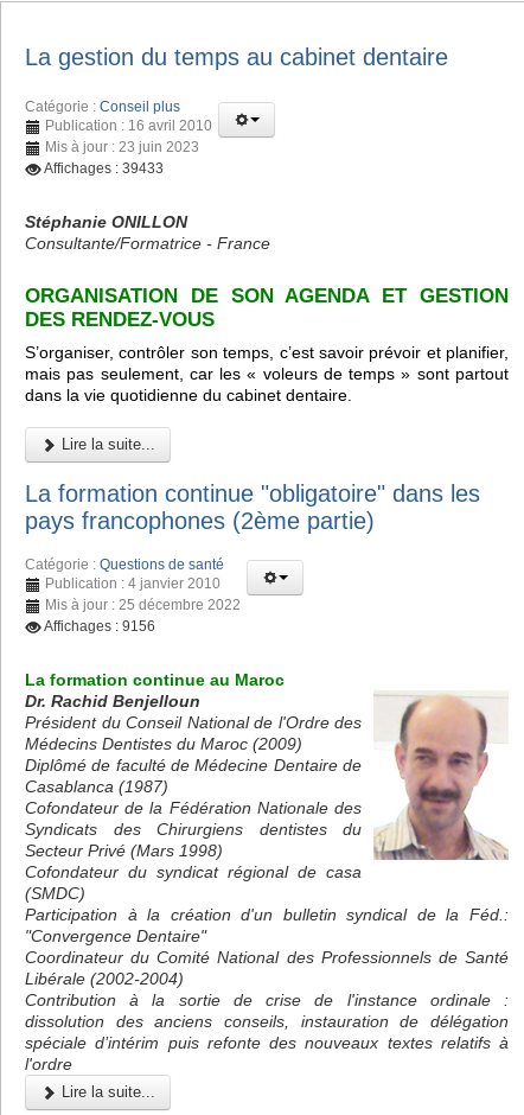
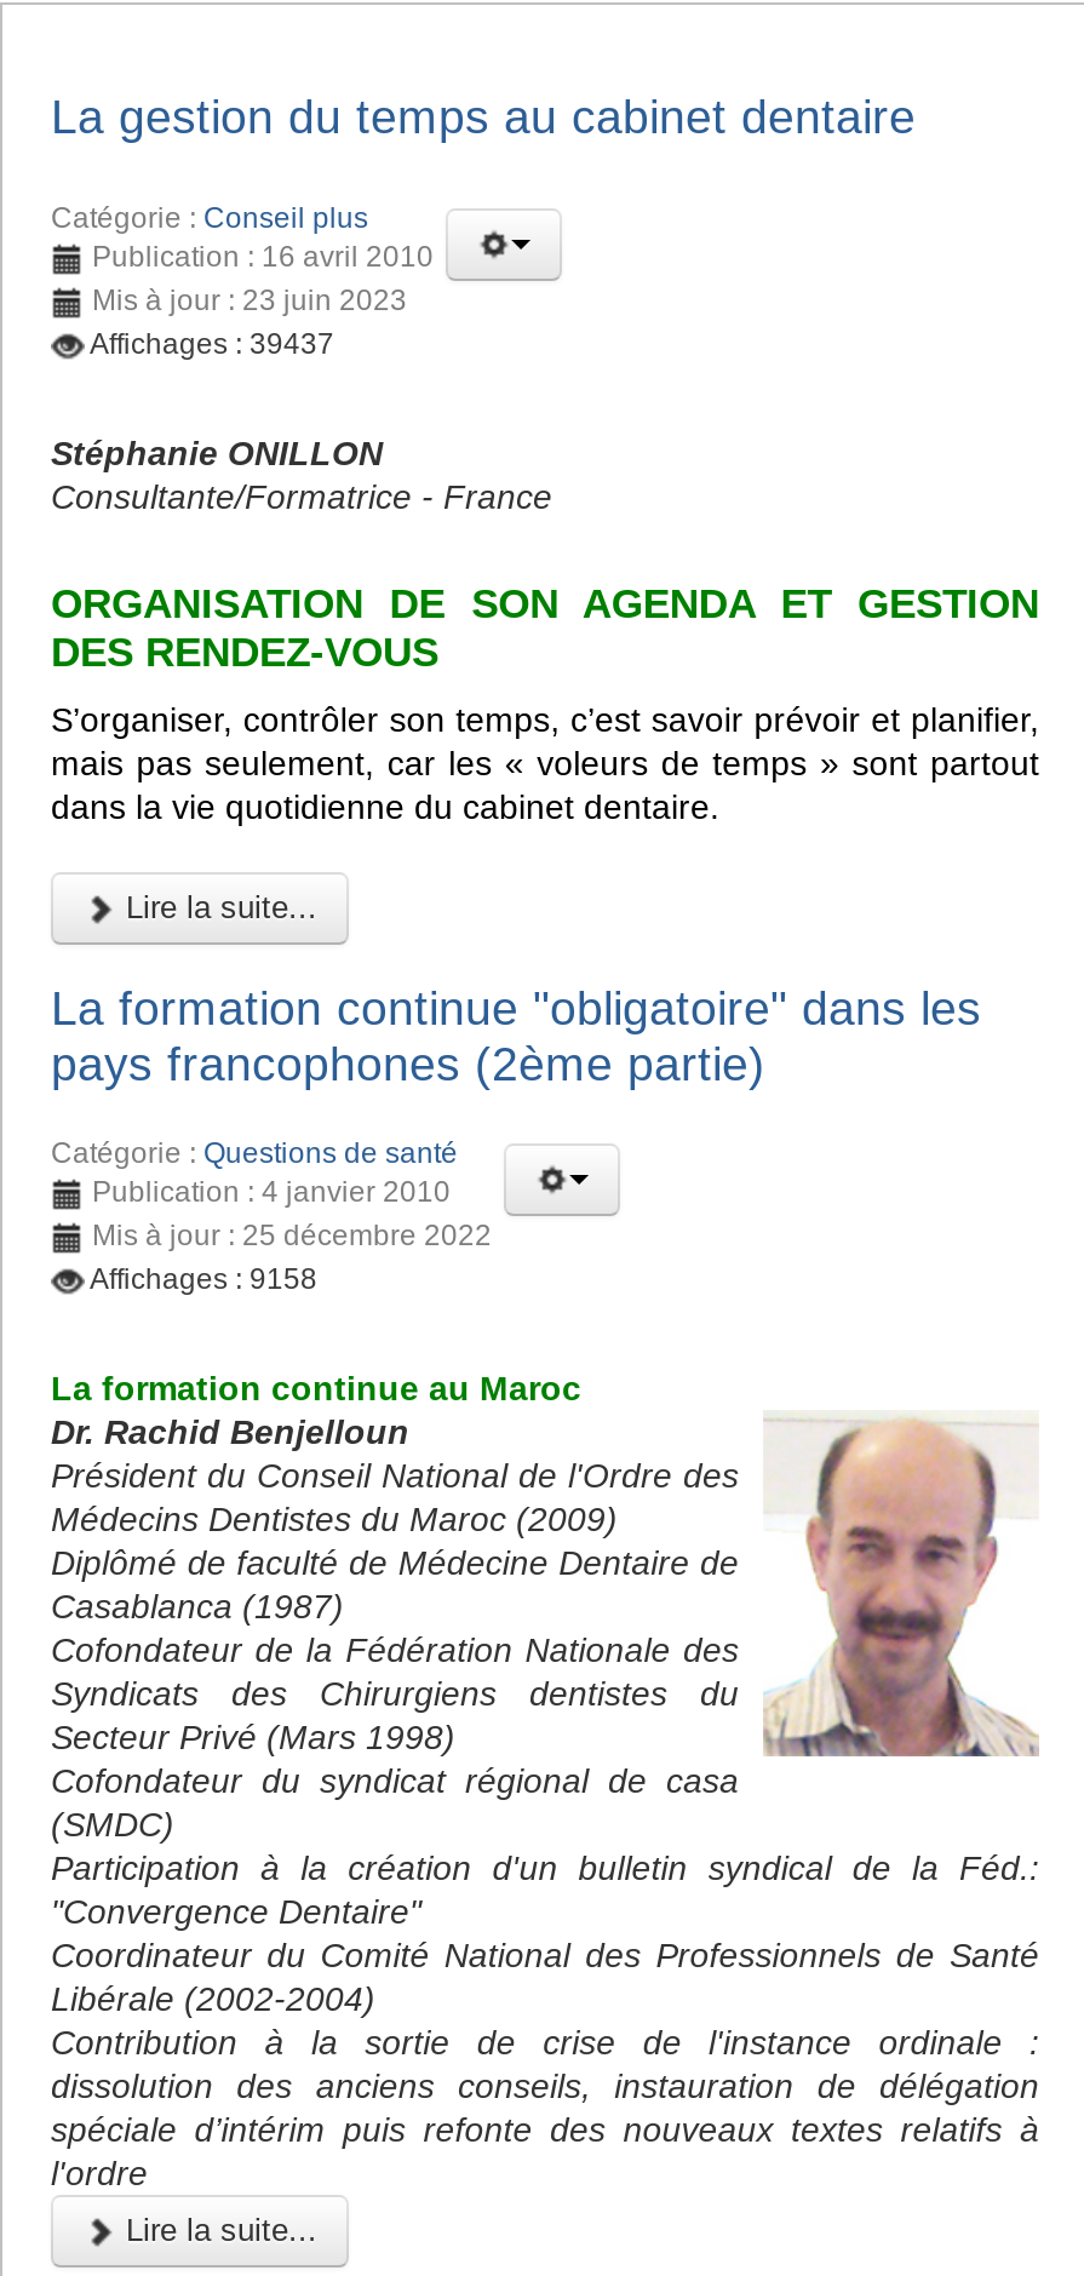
- Affichages : 39433
+ Affichages : 39437

- Affichages : 9156
+ Affichages : 9158
